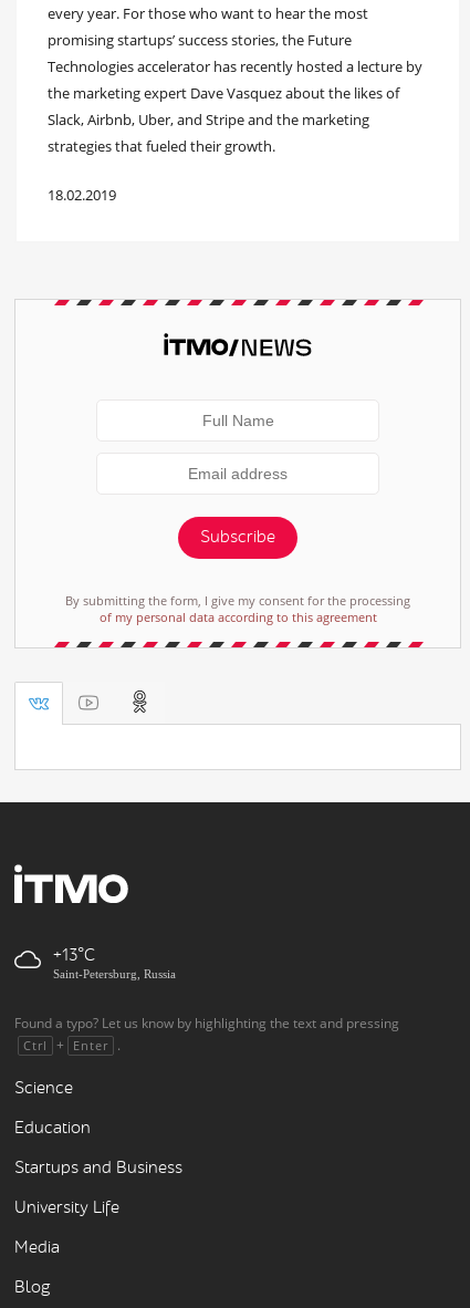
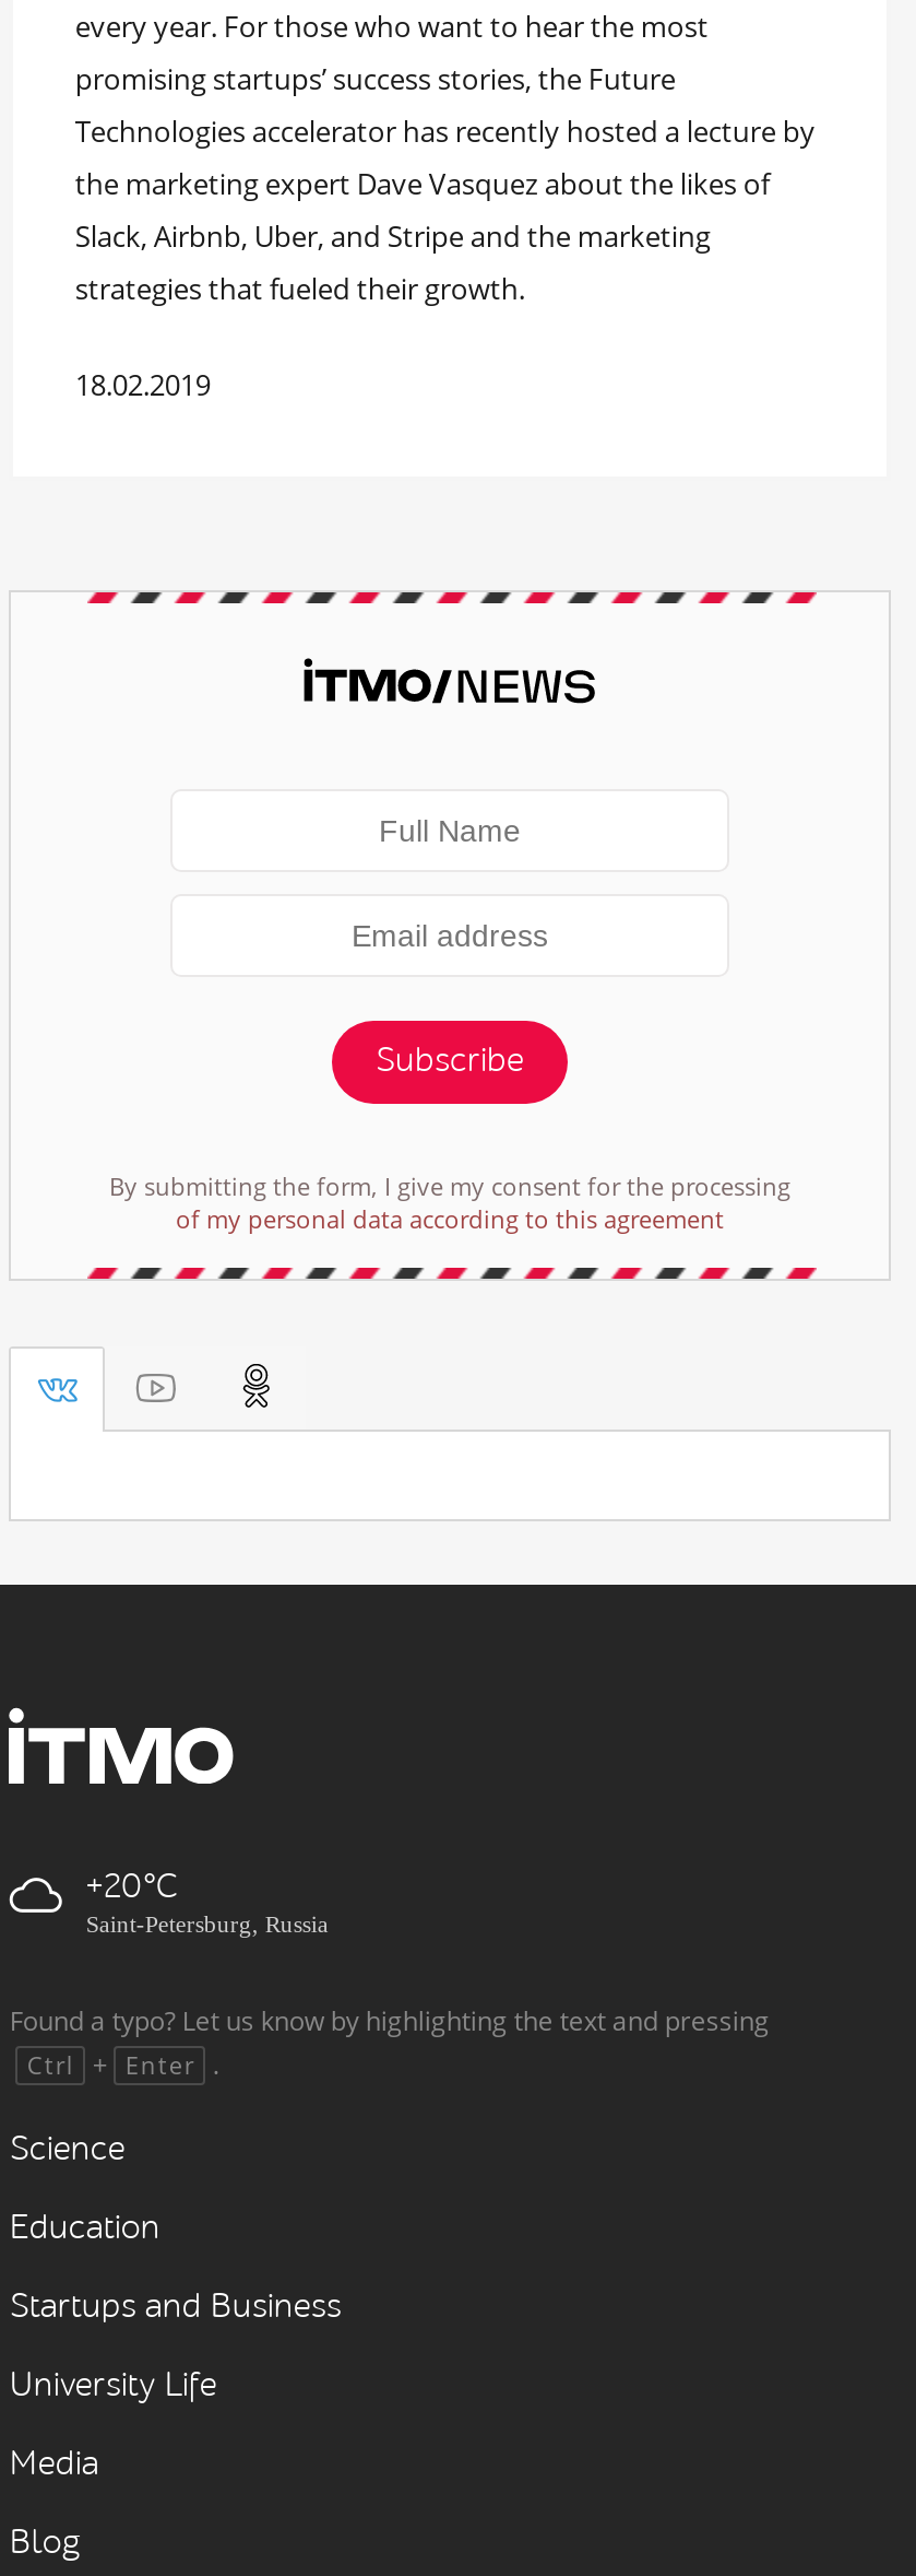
- +13
+ +20
